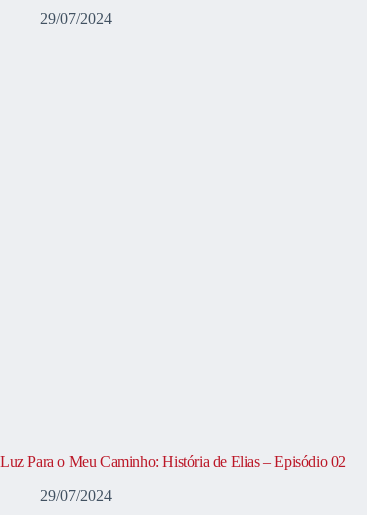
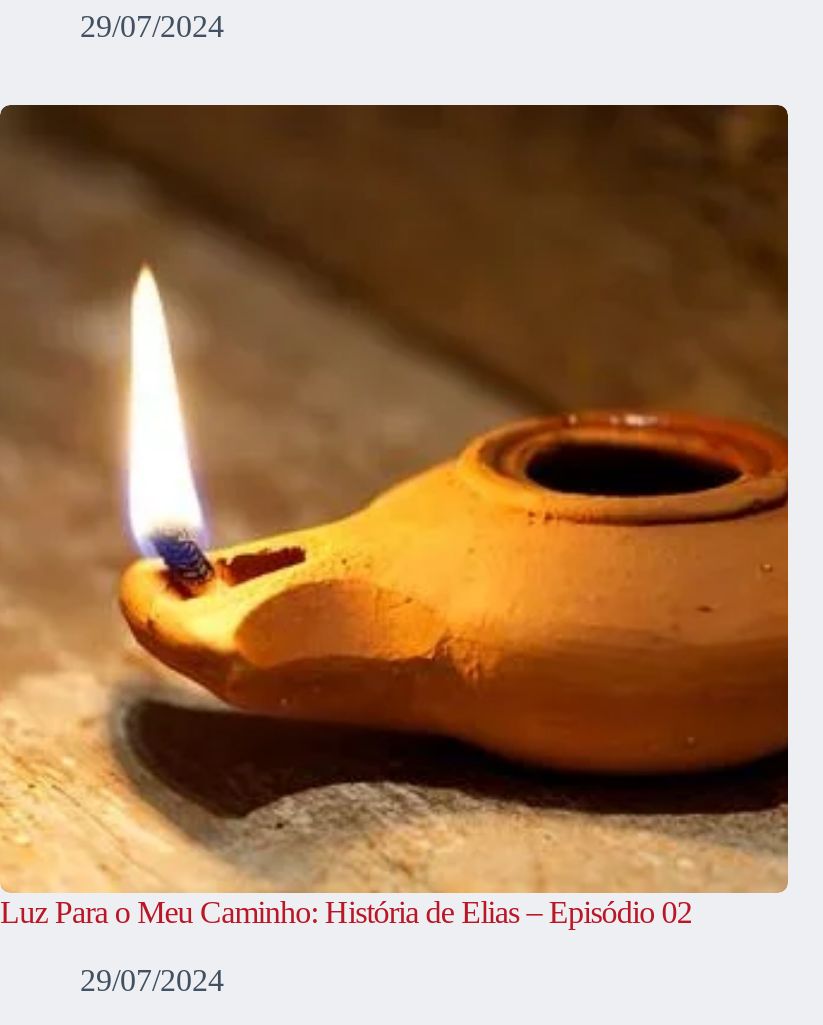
+ [image]
